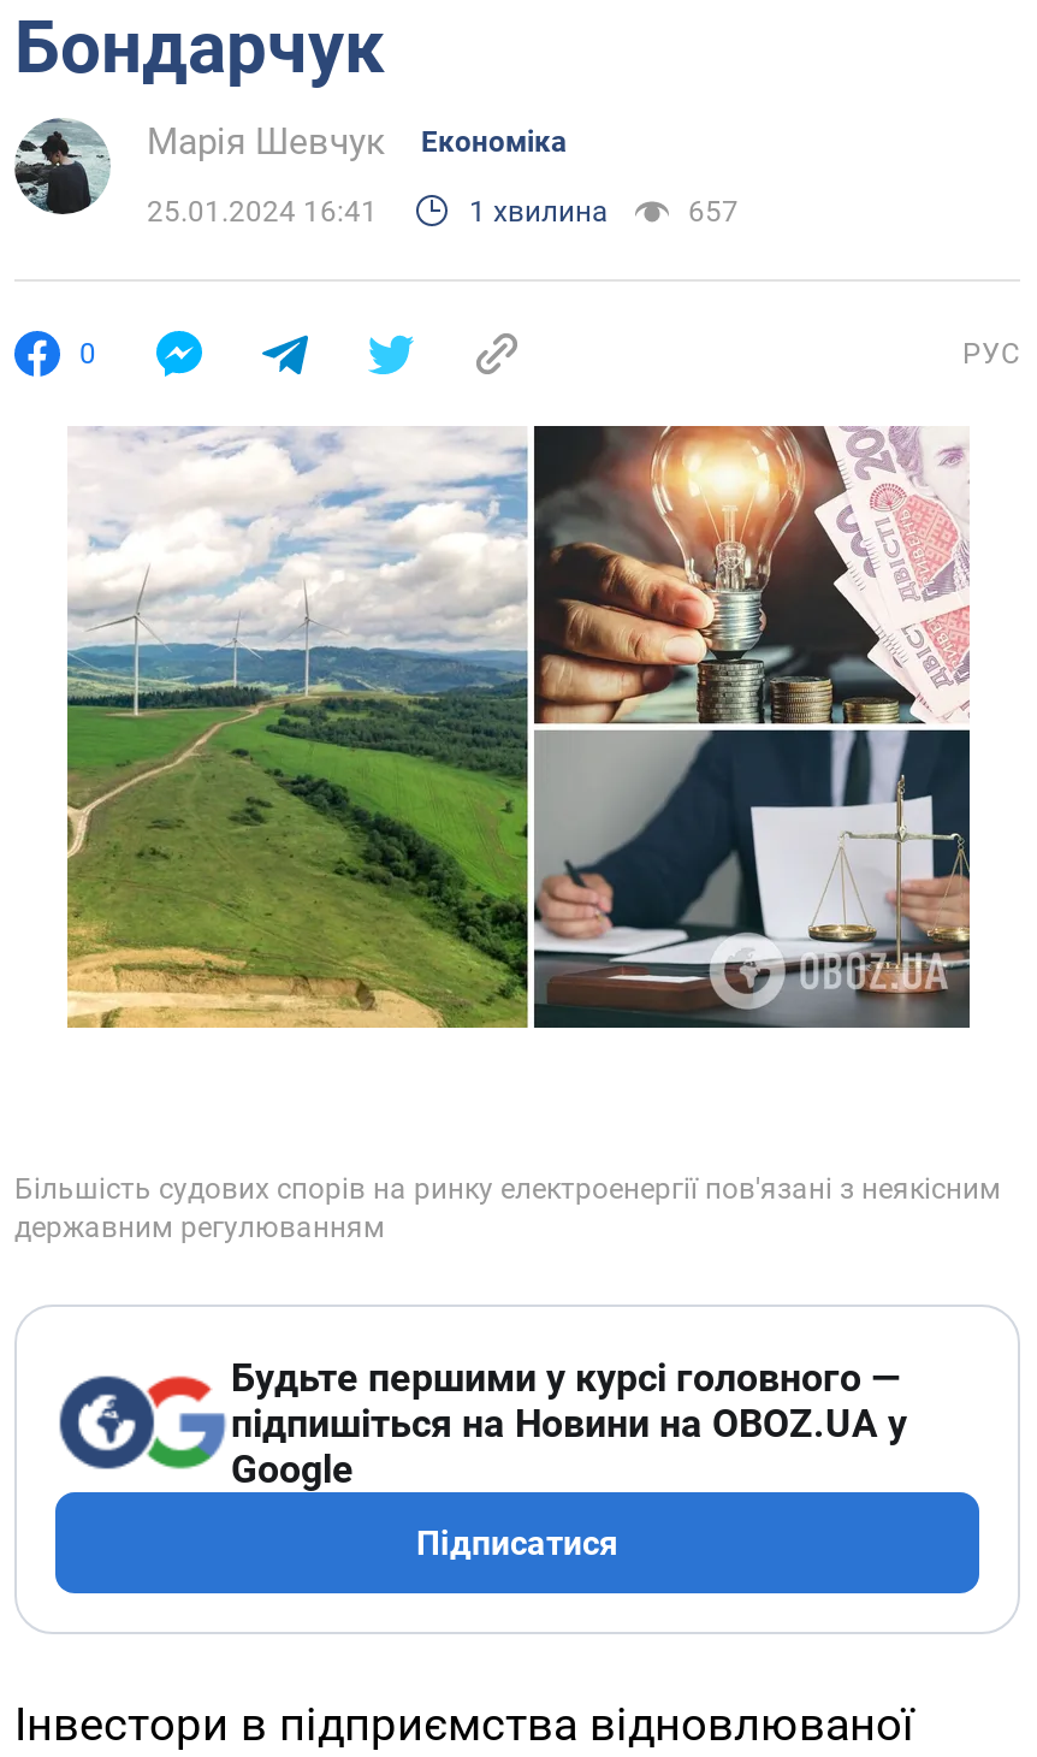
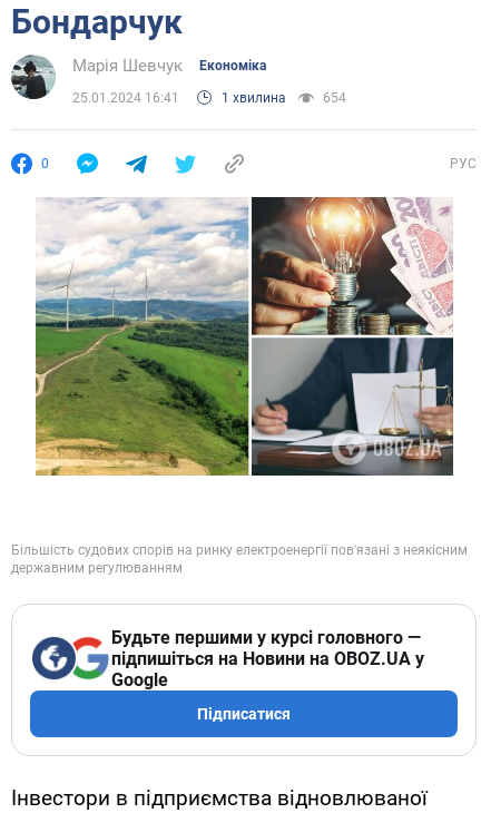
- 657
+ 654
